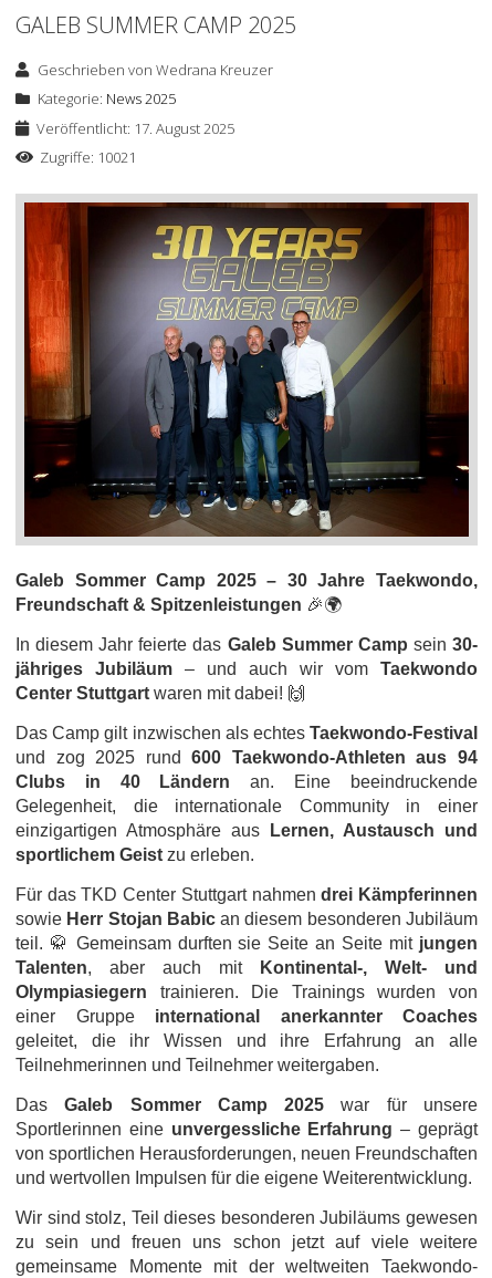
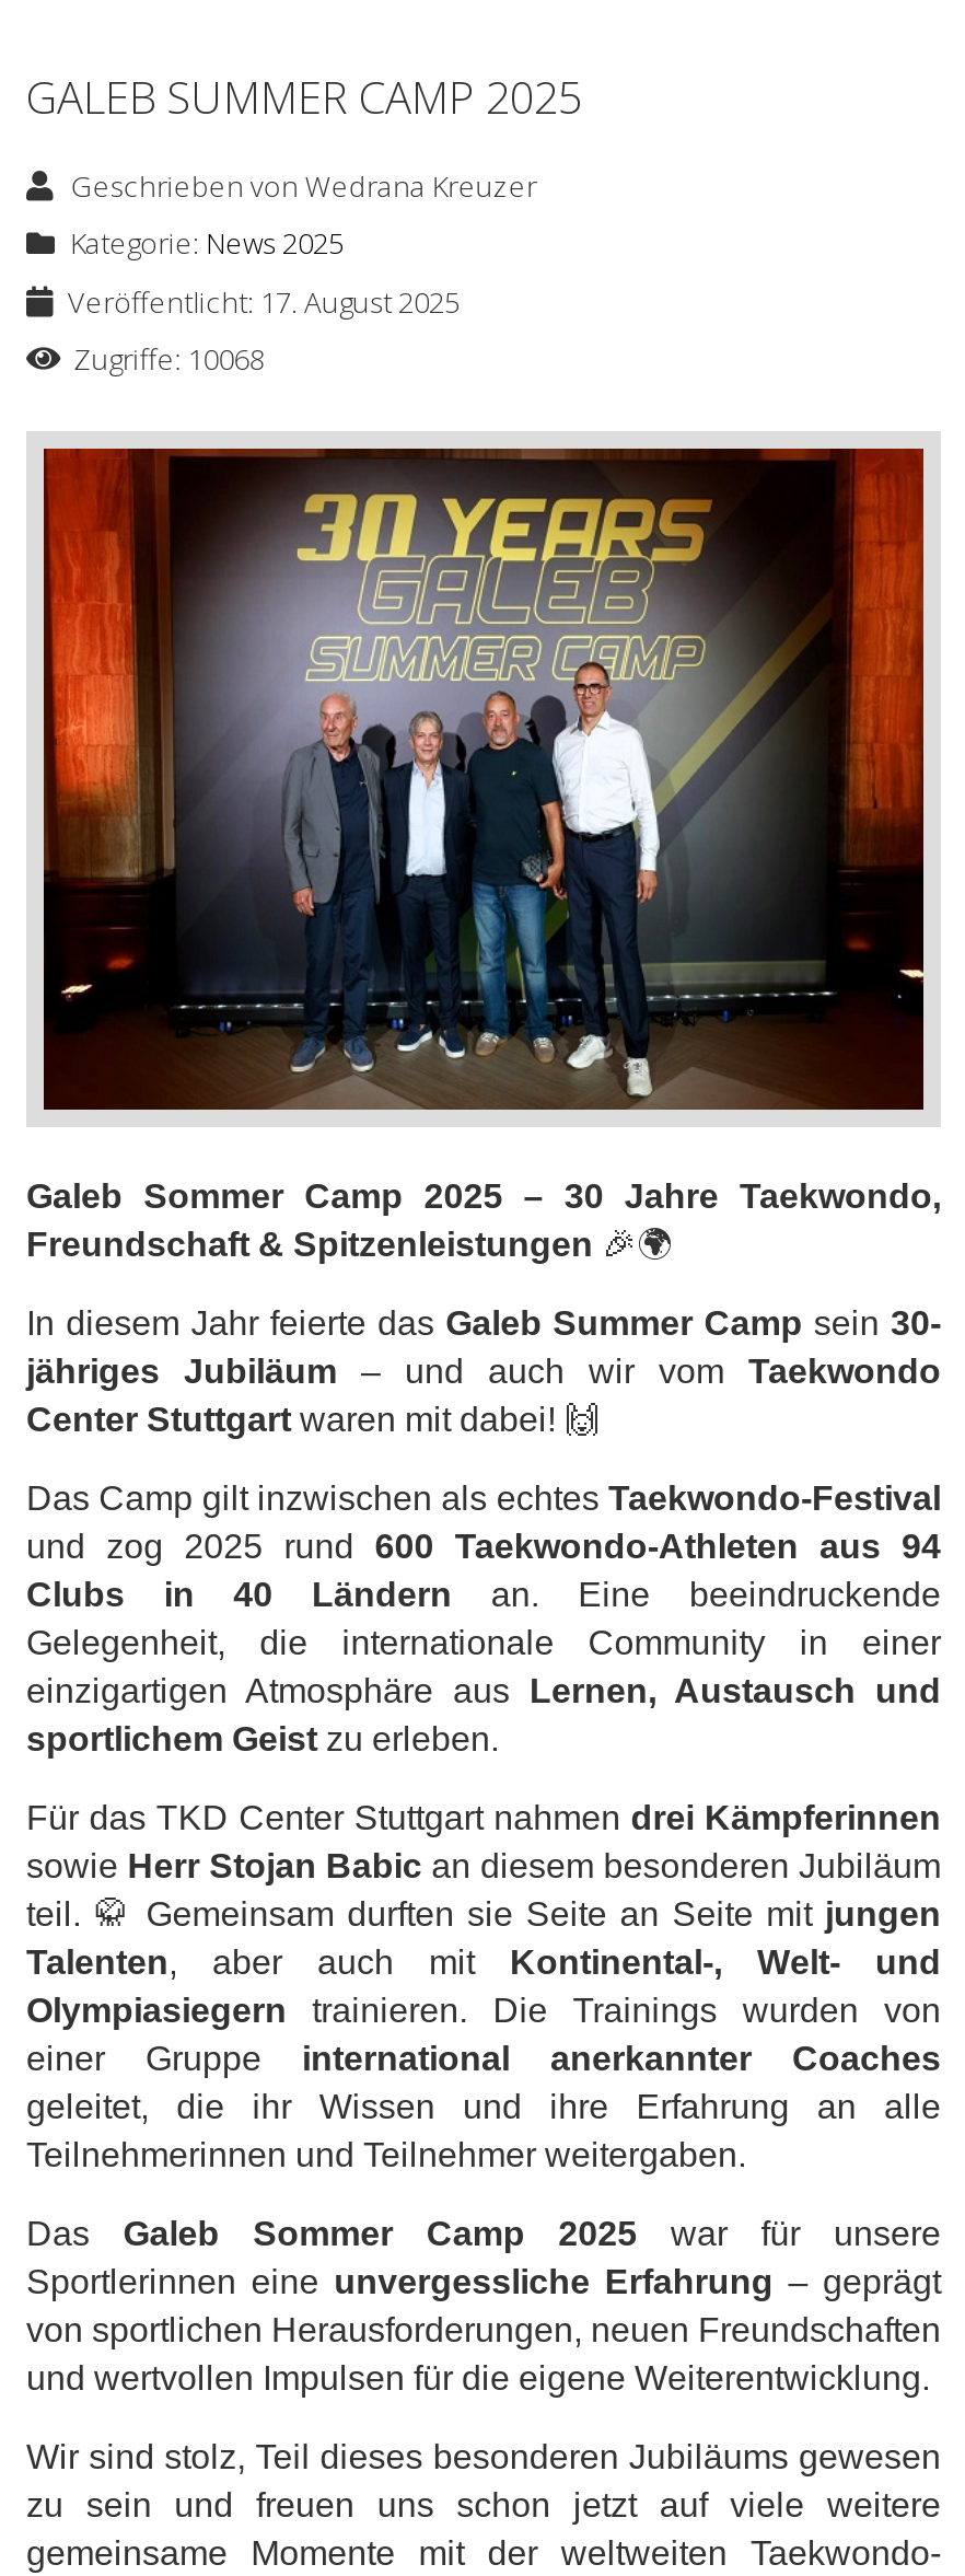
- Zugriffe: 10021
+ Zugriffe: 10068
